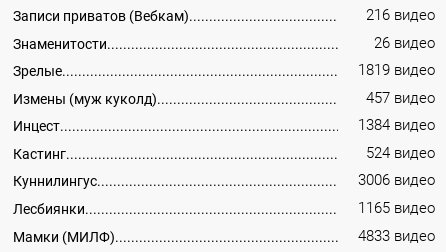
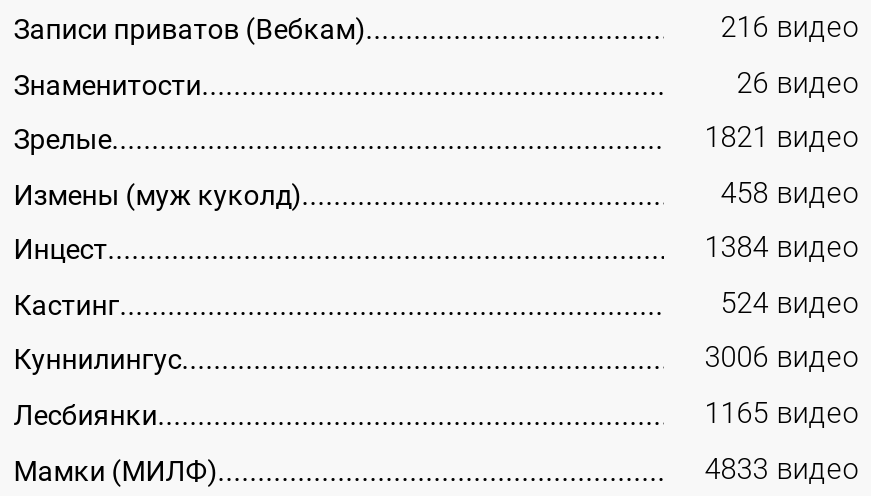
- 1819 видео
+ 1821 видео

- 457 видео
+ 458 видео
